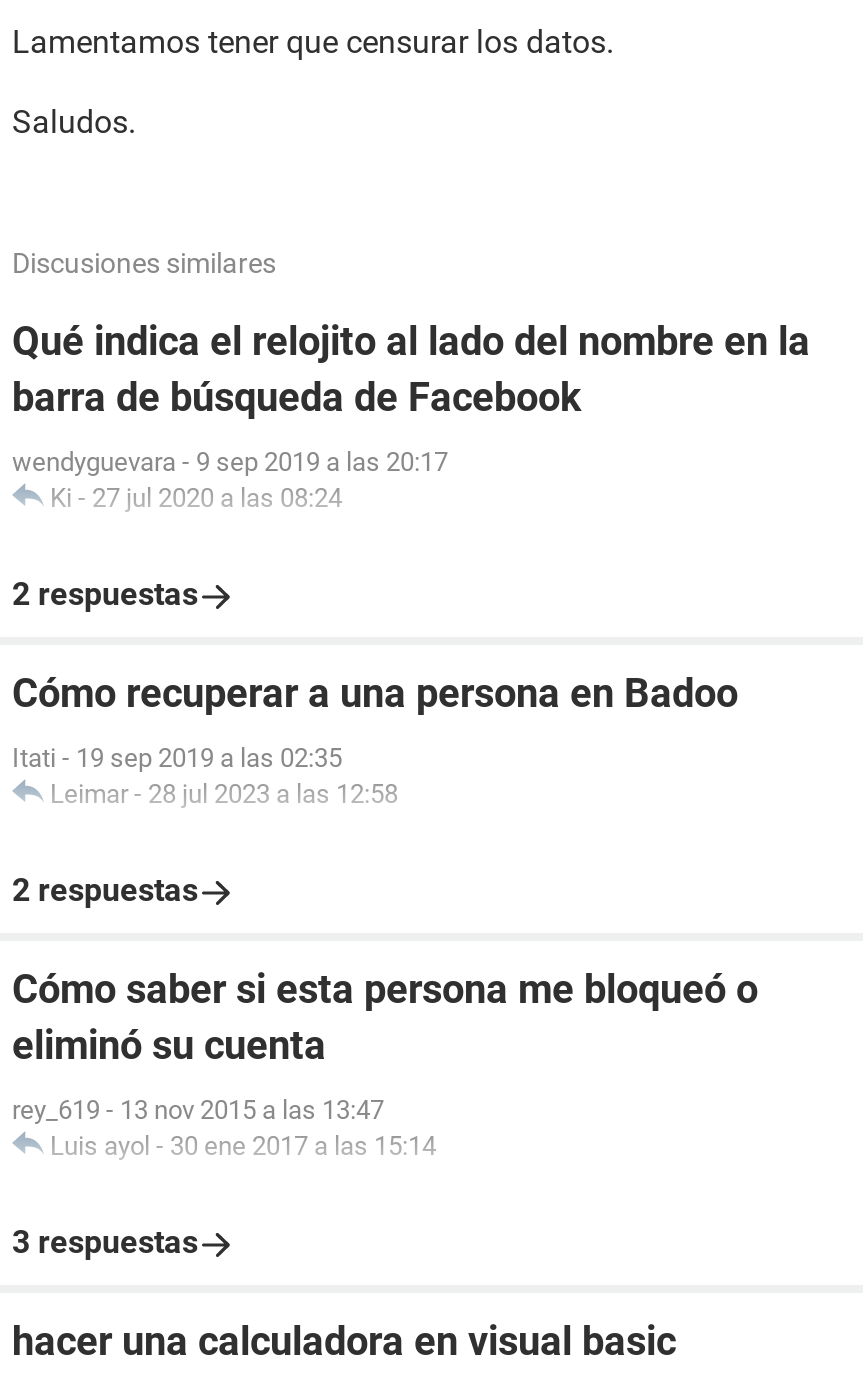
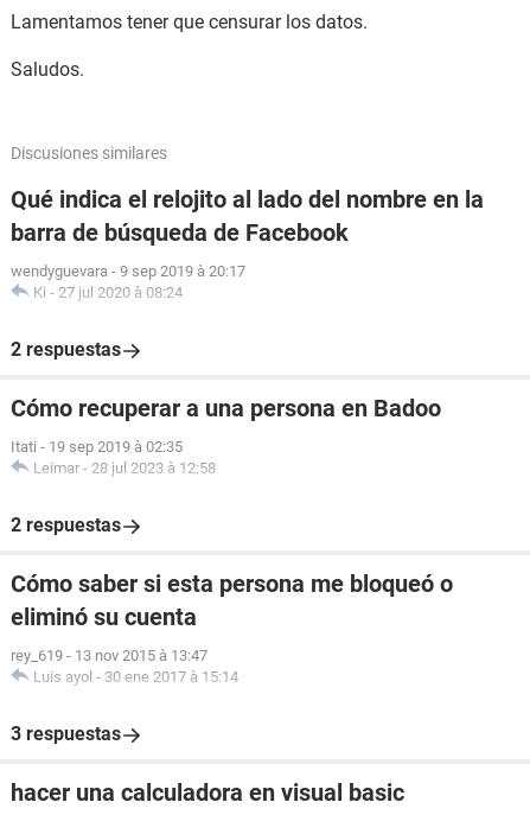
- wendyguevara - 9 sep 2019 a las 20:17
- Ki - 27 jul 2020 a las 08:24
+ wendyguevara - 9 sep 2019 à 20:17
+ Ki - 27 jul 2020 à 08:24

- Itati - 19 sep 2019 a las 02:35
- Leimar- 28 jul 2023 a las 12:58
+ Itati - 19 sep 2019 à 02:35
+ Leimar- 28 jul 2023 à 12:58

- rey_619 - 13 nov 2015 a las 13:47
- Luis ayol - 30 ene 2017 a las 15:14
+ rey_619 - 13 nov 2015 à 13:47
+ Luis ayol - 30 ene 2017 à 15:14
